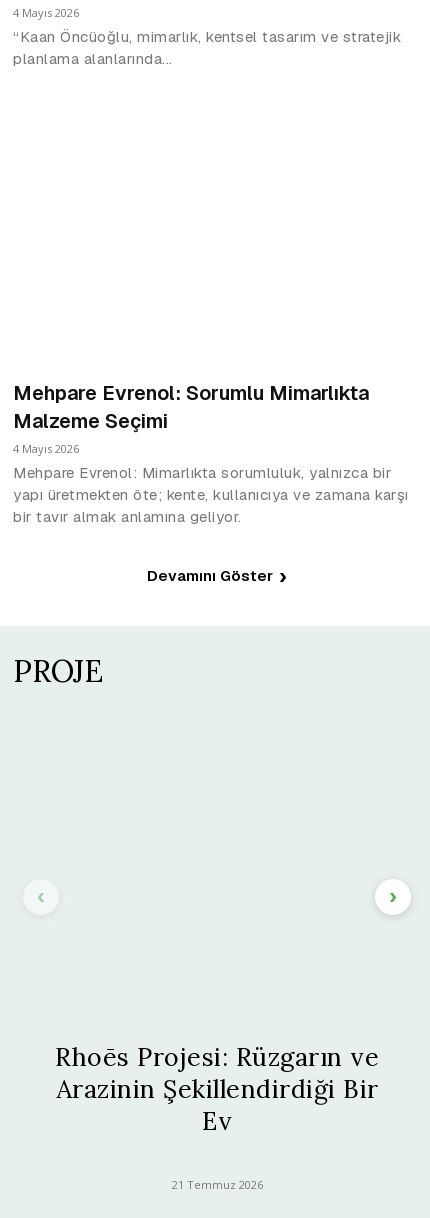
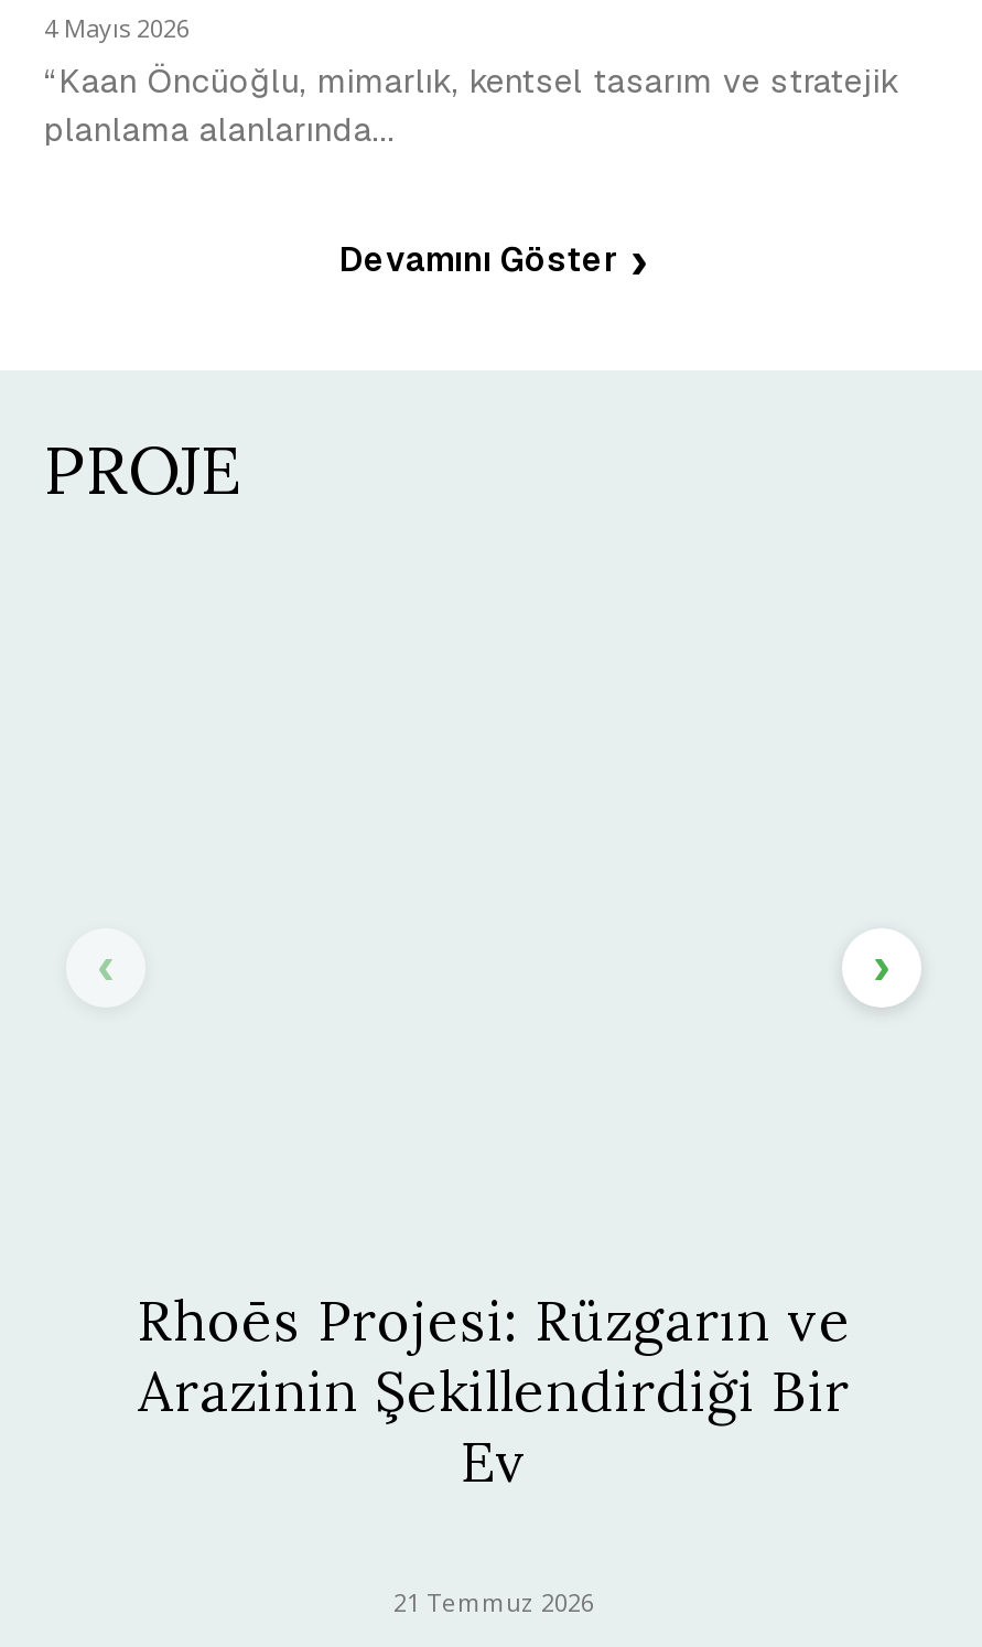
- Mehpare Evrenol: Sorumlu Mimarlıkta
- Malzeme Seçimi
- 4 Mayıs 2026
- Mehpare Evrenol: Mimarlıkta sorumluluk, yalnızca bir
- yapı üretmekten öte; kente, kullanıcıya ve zamana karşı
- bir tavır almak anlamına geliyor.
